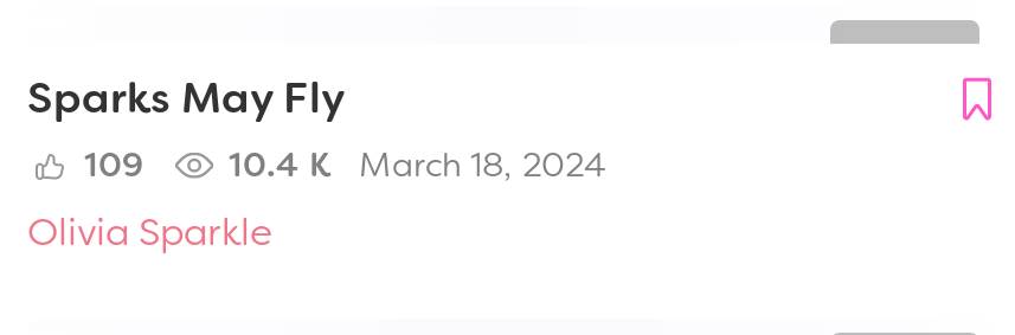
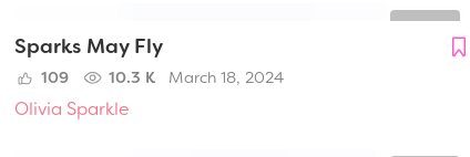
- 109 10.4 K March 18, 2024
+ 109 10.3 K March 18, 2024
